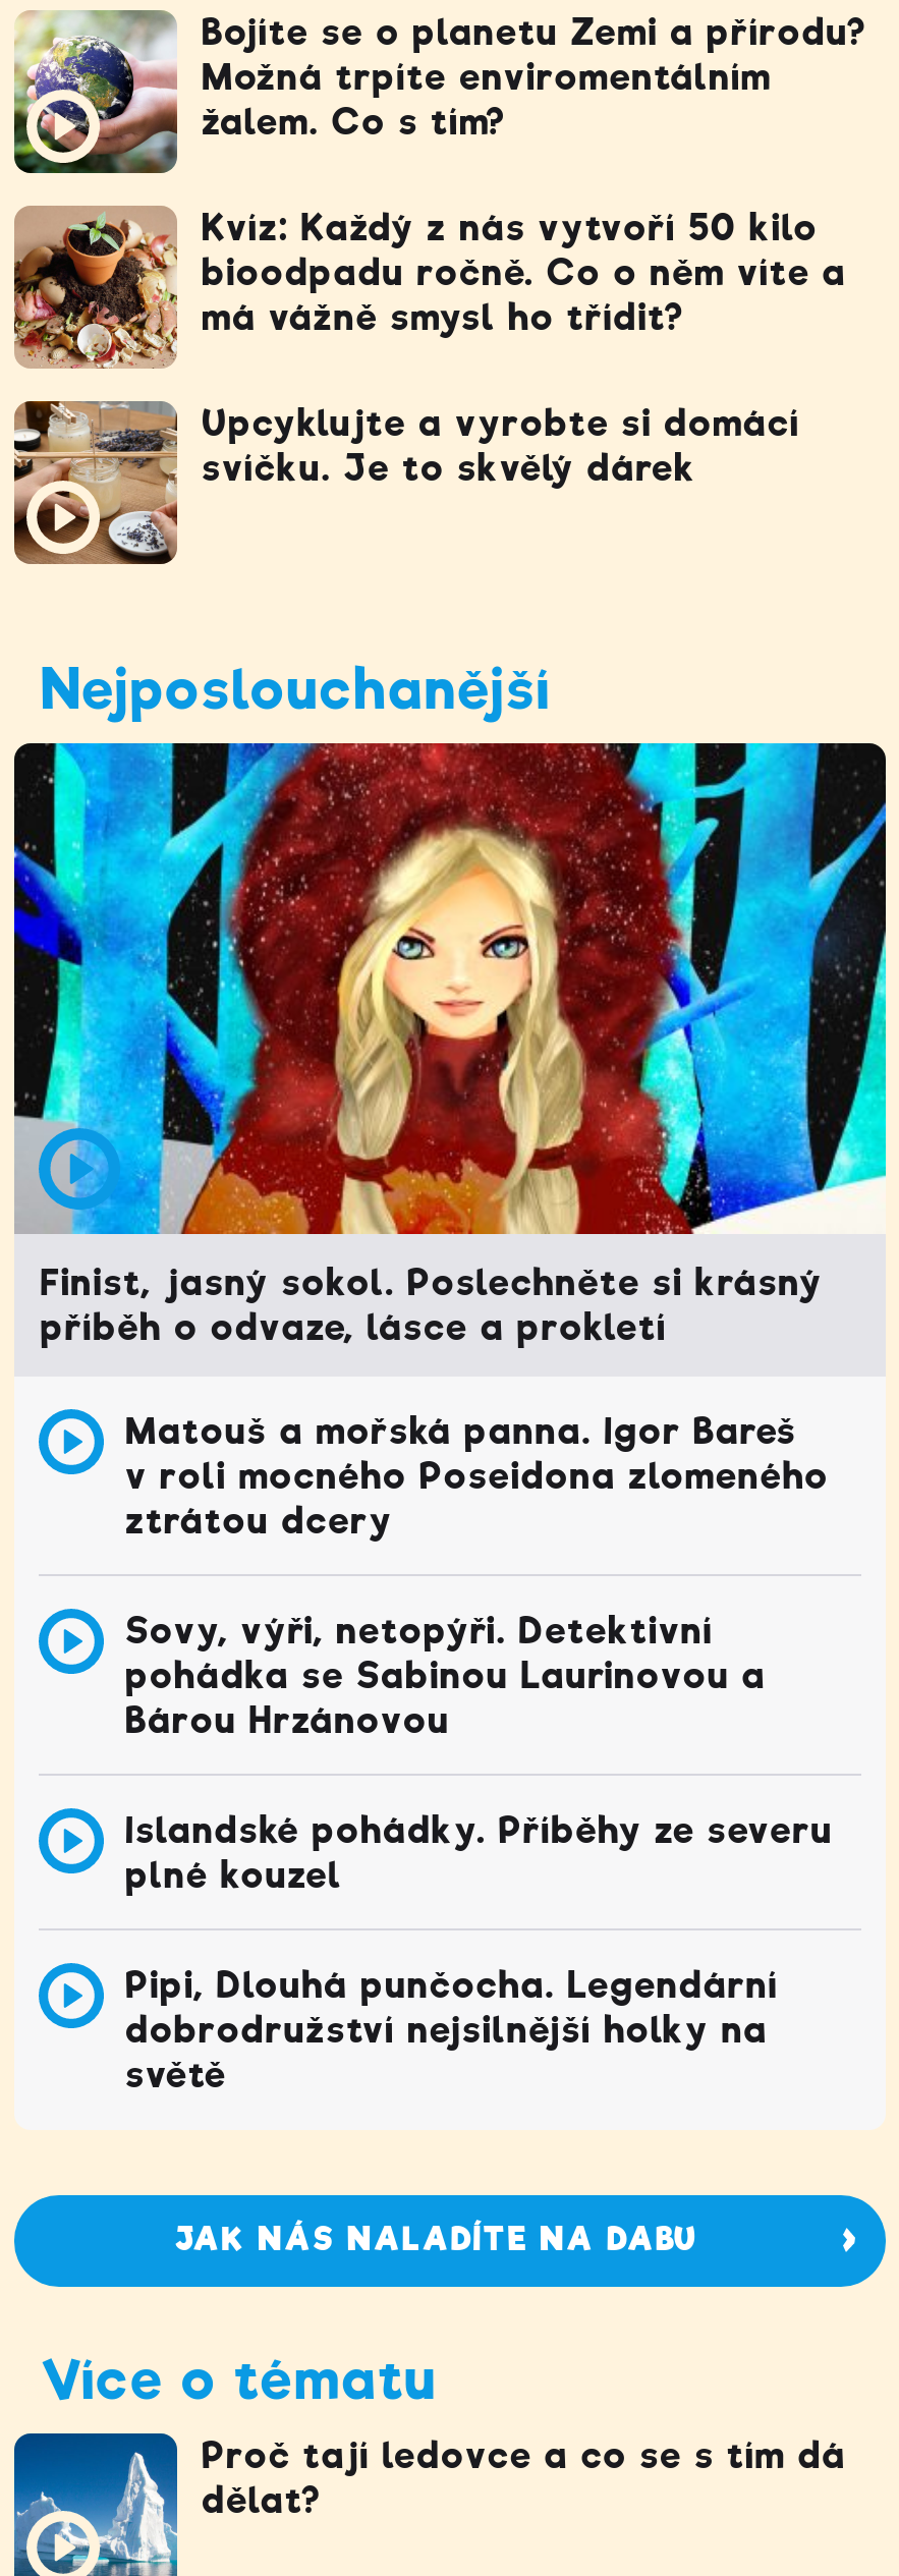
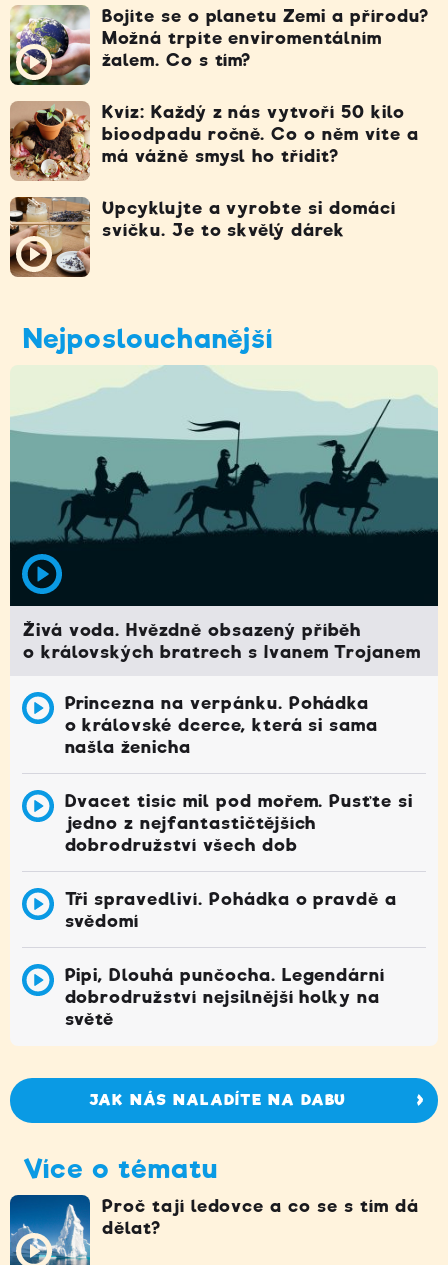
- [image]
- Finist, jasný sokol. Poslechněte si krásný
- příběh o odvaze, lásce a prokletí
+ [image]
+ Živá voda. Hvězdně obsazený příběh
+ o královských bratrech s Ivanem Trojanem

- Matouš a mořská panna. Igor Bareš
- v roli mocného Poseidona zlomeného
- ztrátou dcery
+ Princezna na verpánku. Pohádka
+ o královské dcerce, která si sama
+ našla ženicha

- Sovy, výři, netopýři. Detektivní
- pohádka se Sabinou Laurinovou a
- Bárou Hrzánovou
+ Dvacet tisíc mil pod mořem. Pusťte si
+ jedno z nejfantastičtějších
+ dobrodružství všech dob

- Islandské pohádky. Příběhy ze severu
- plné kouzel
+ Tři spravedliví. Pohádka o pravdě a
+ svědomí
